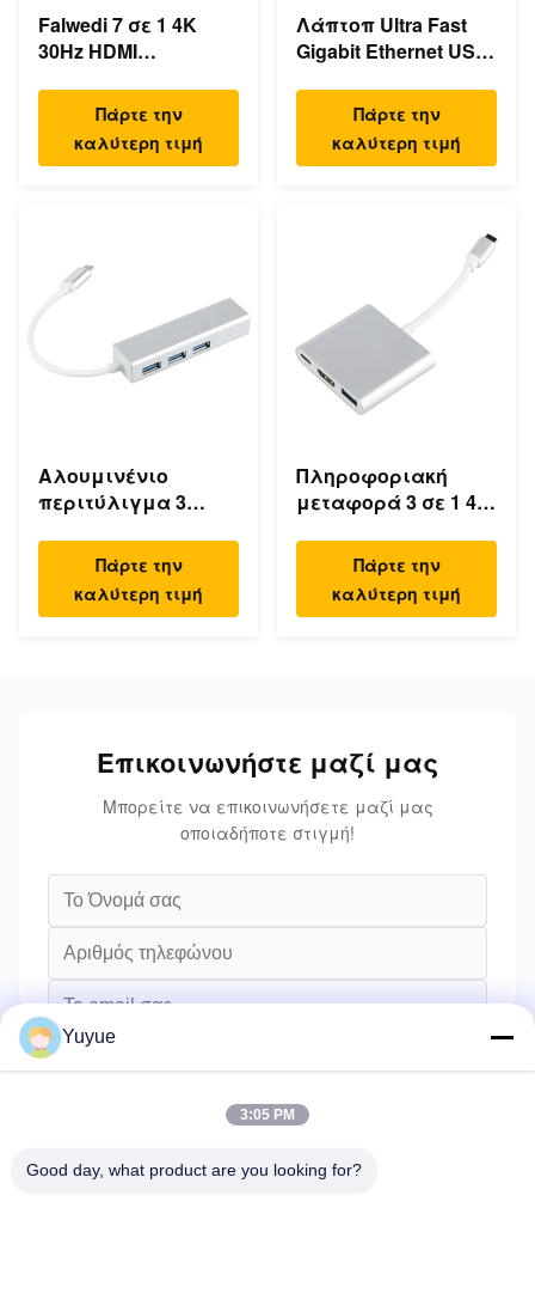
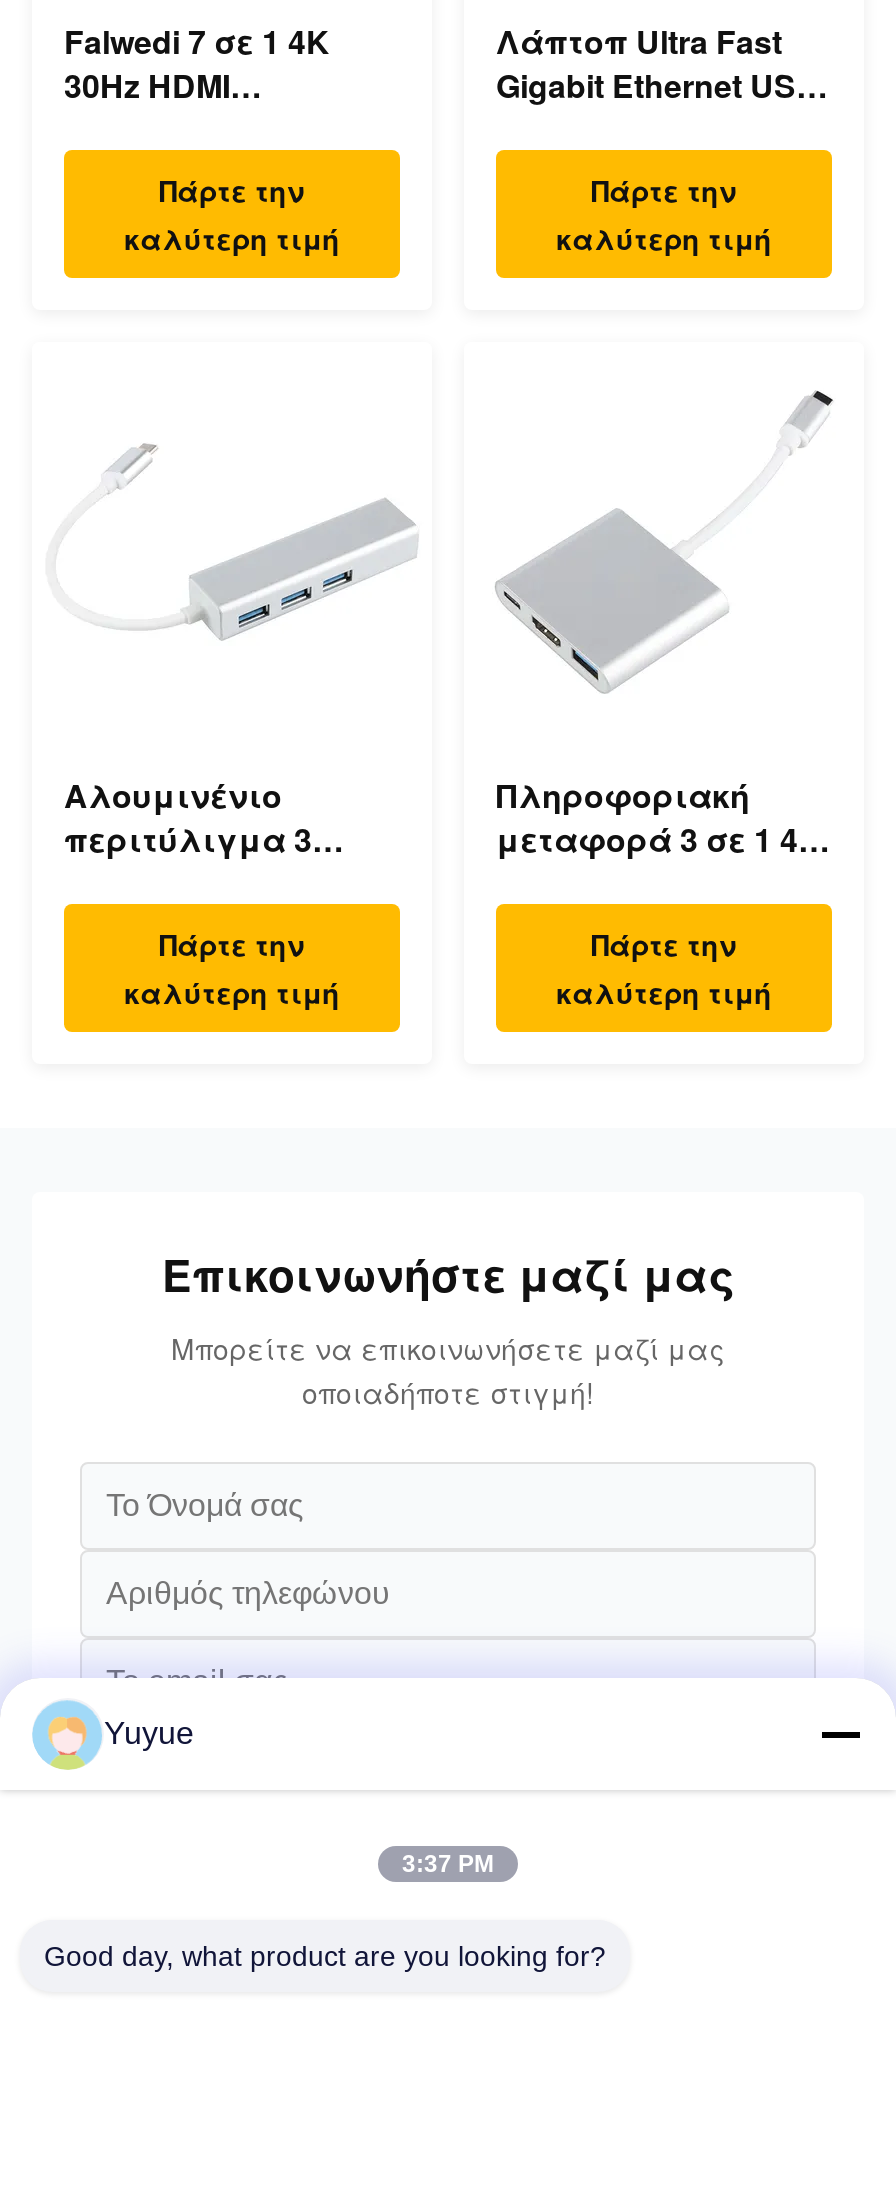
- 3:05 PM
+ 3:37 PM
